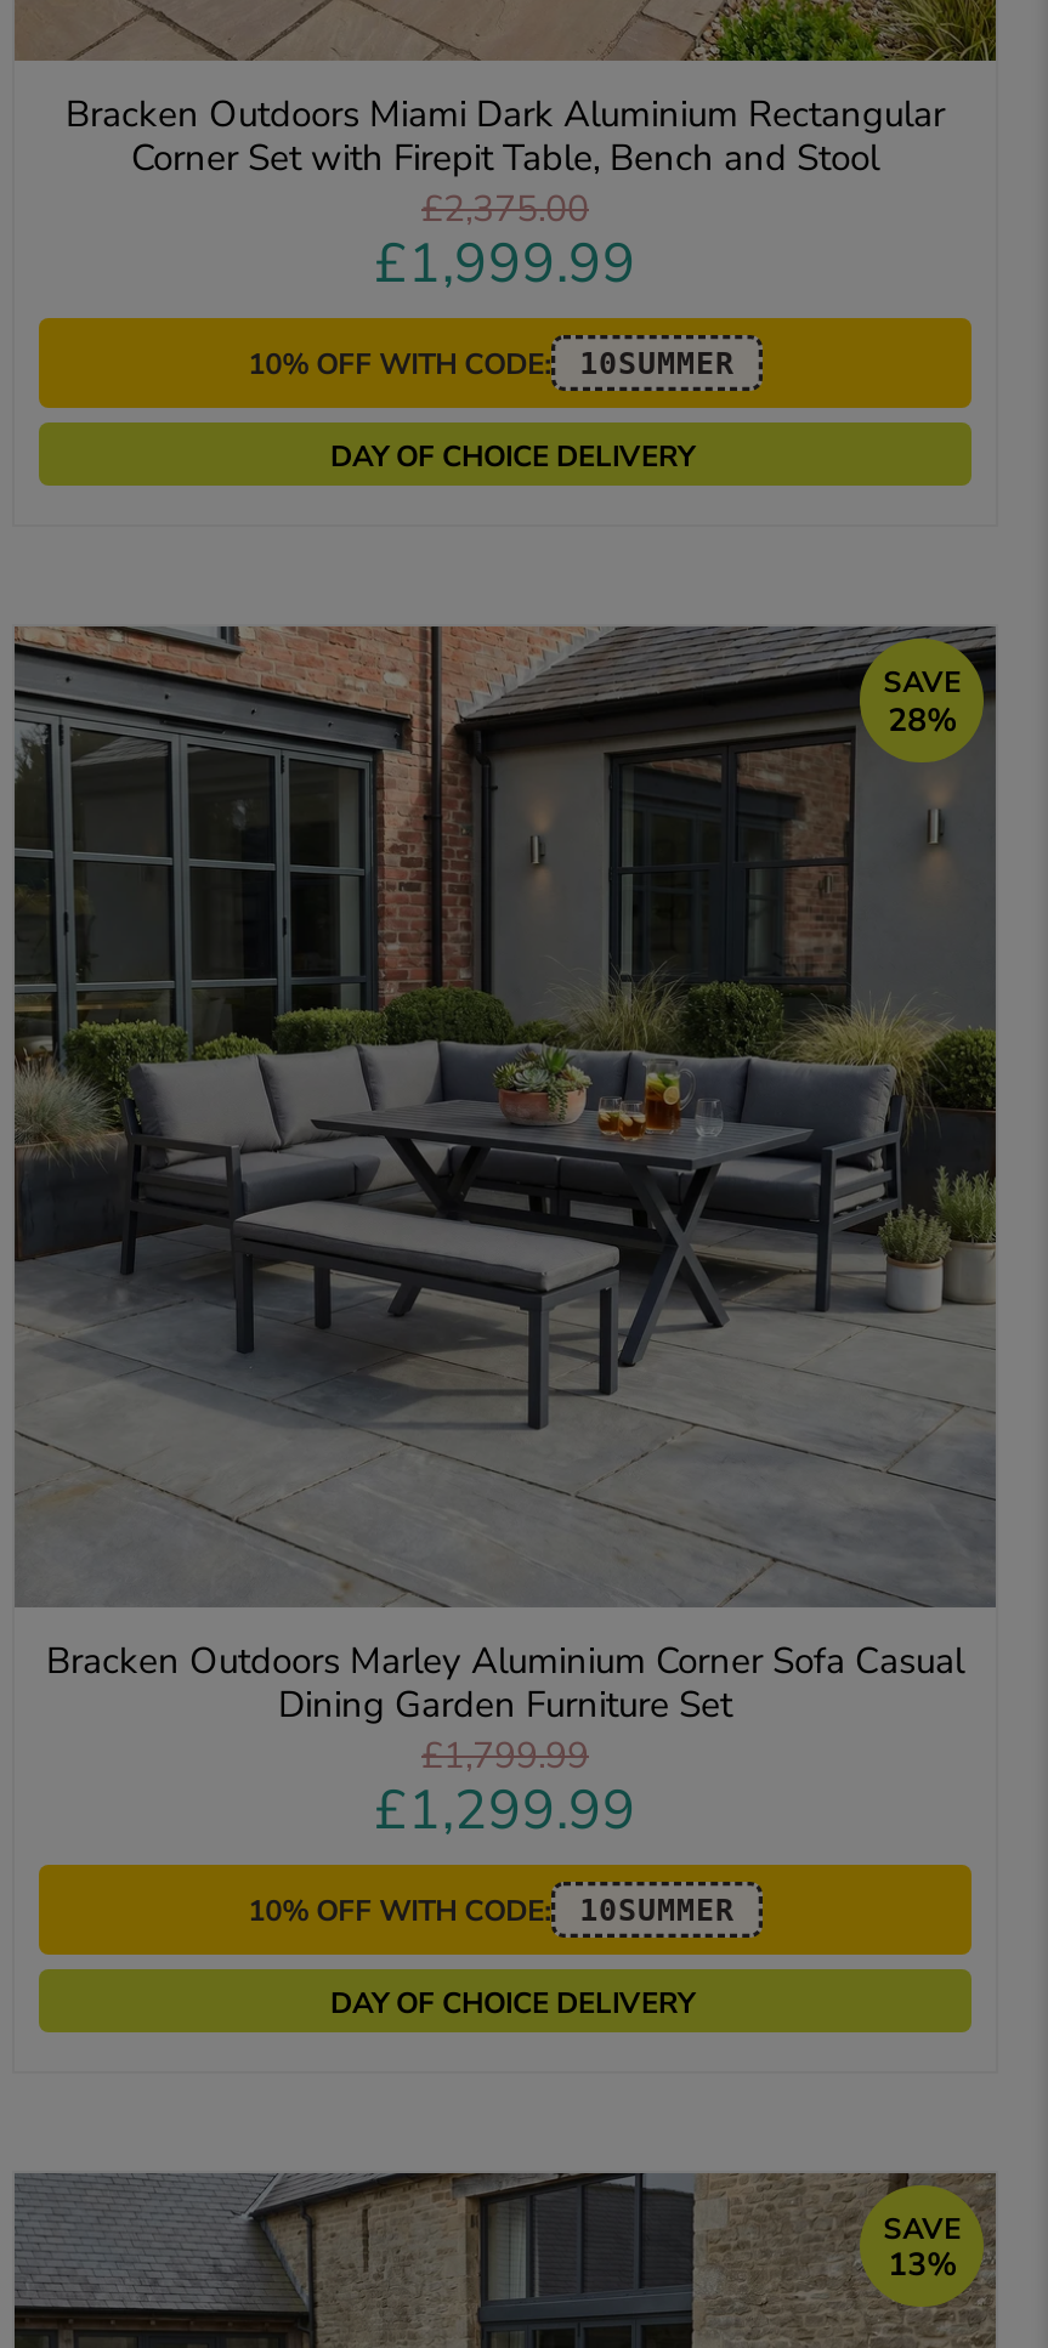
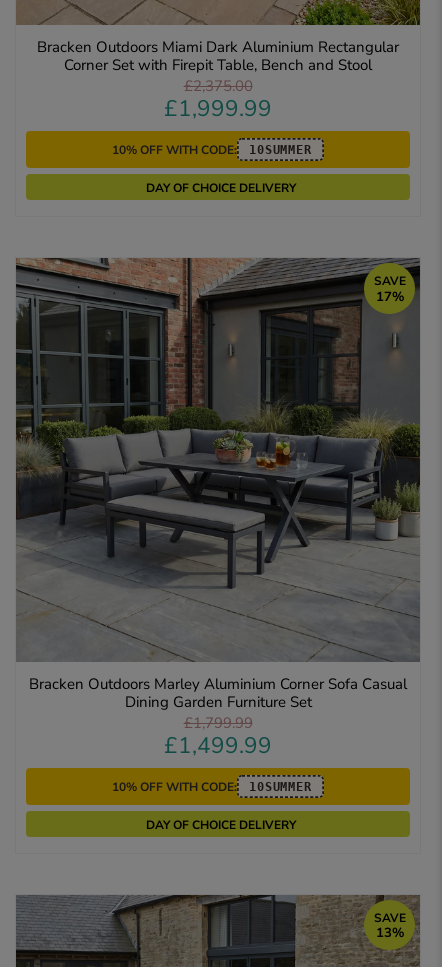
- 28%
+ 17%

- £1,299.99
+ £1,499.99
